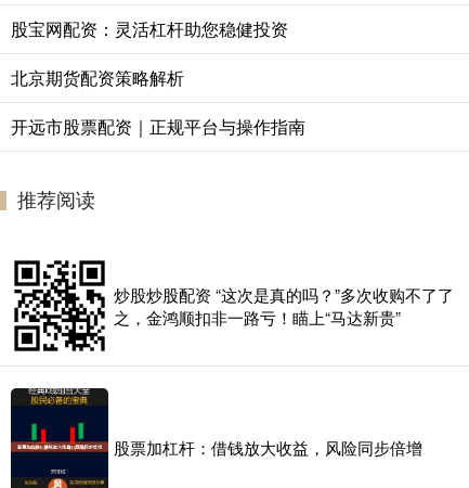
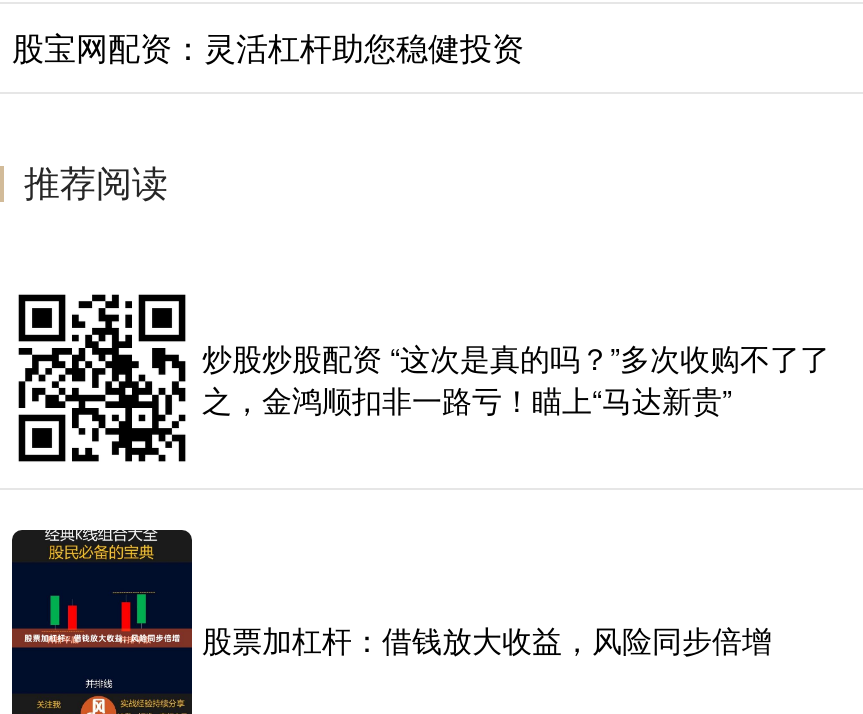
- 北京期货配资策略解析
- 开远市股票配资｜正规平台与操作指南
